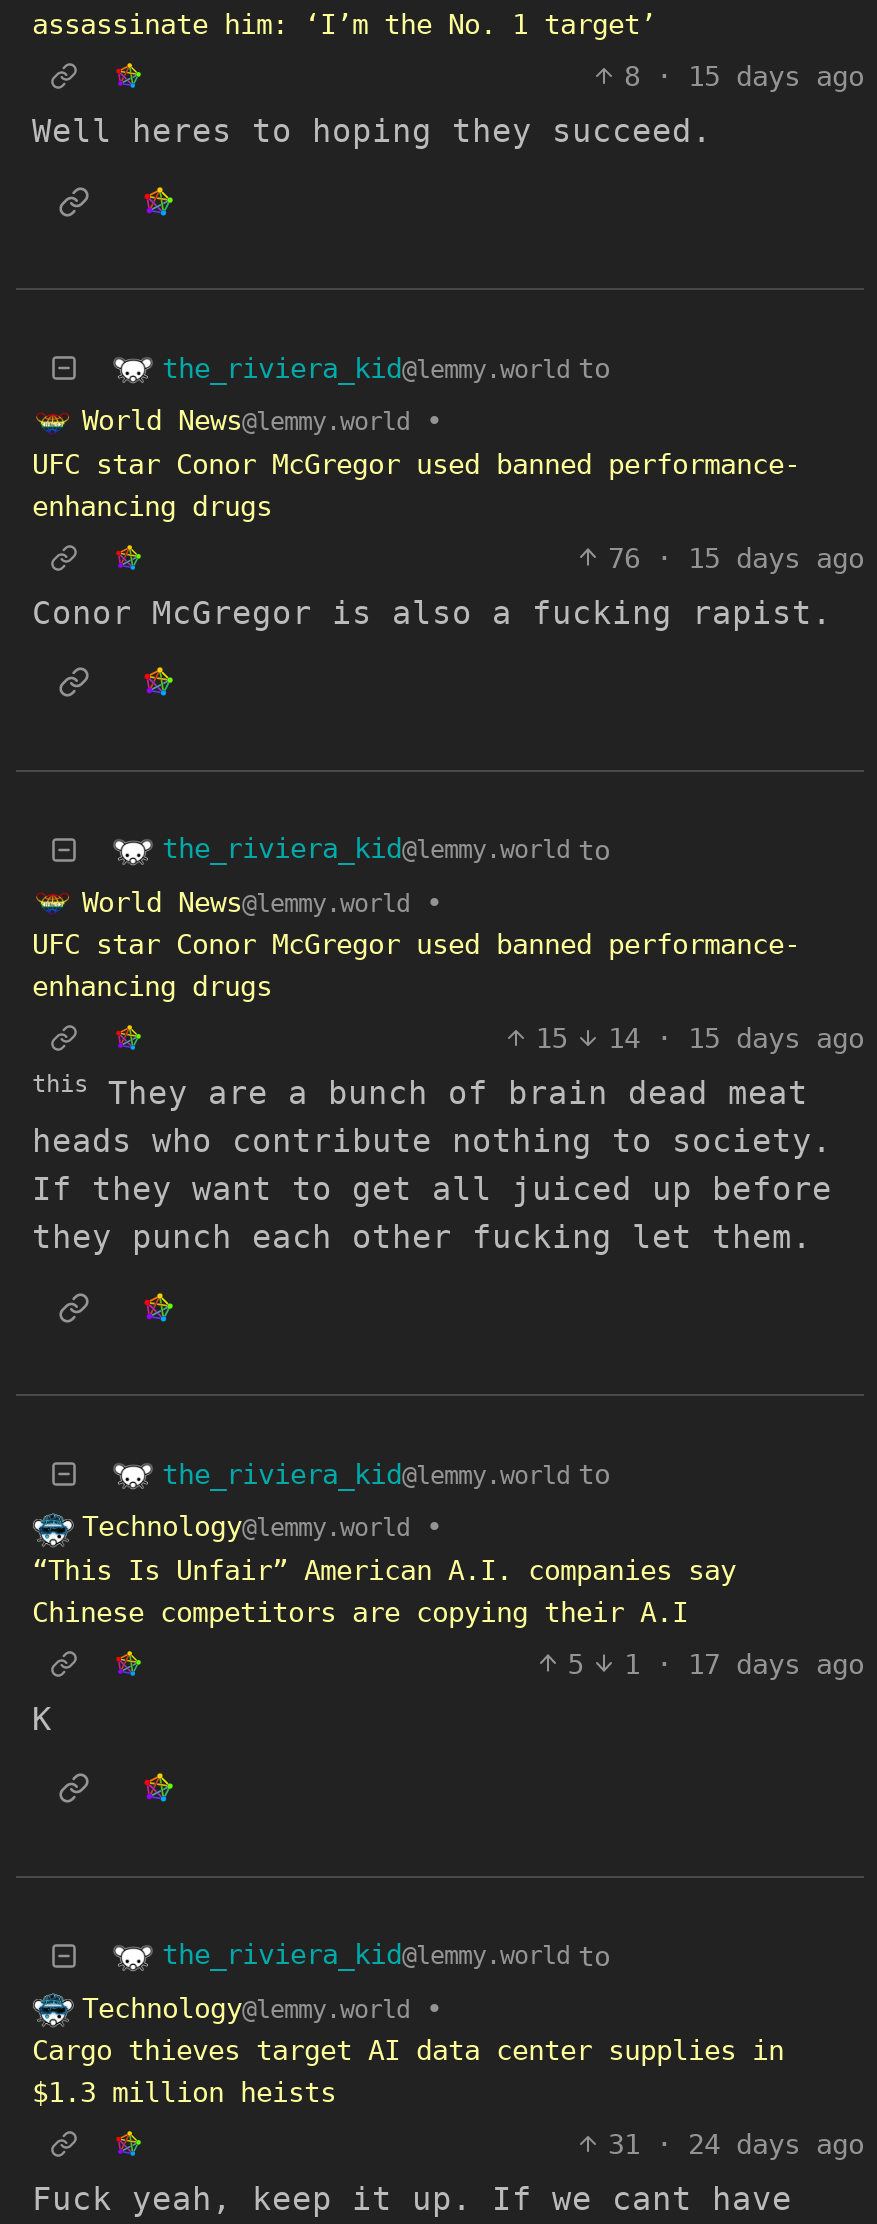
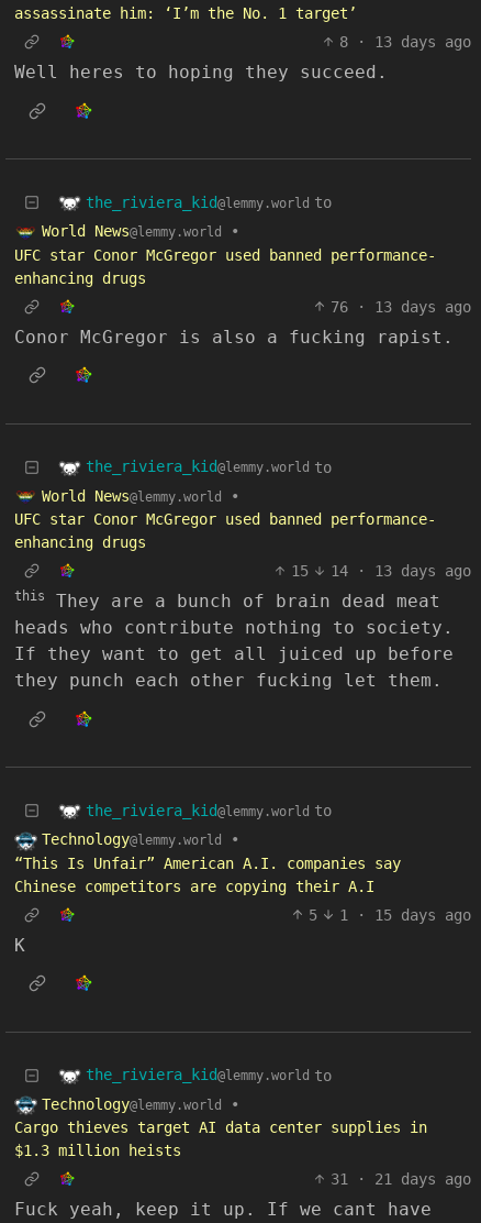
- 8 · 15 days ago
+ 8 · 13 days ago

- 76 · 15 days ago
+ 76 · 13 days ago

- 15 14 · 15 days ago
+ 15 14 · 13 days ago

- 5 1 · 17 days ago
+ 5 1 · 15 days ago

- 31 · 24 days ago
+ 31 · 21 days ago
